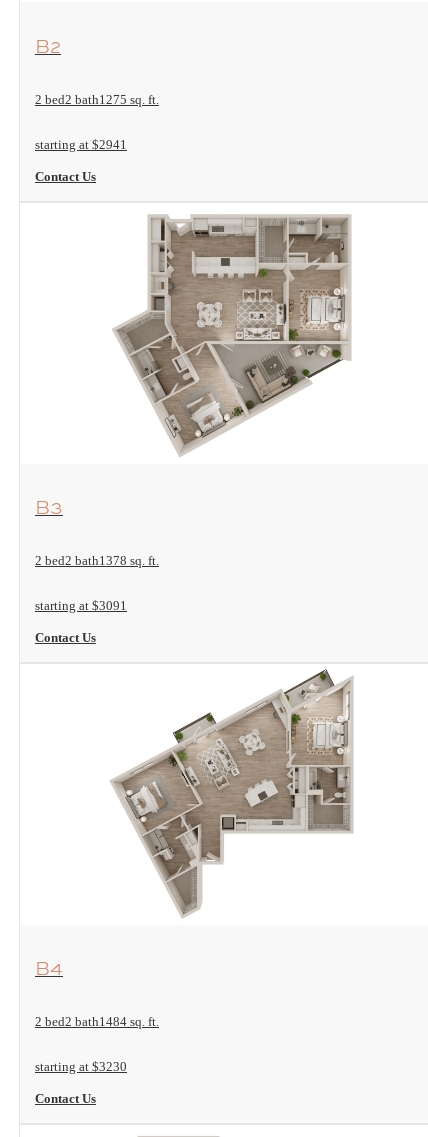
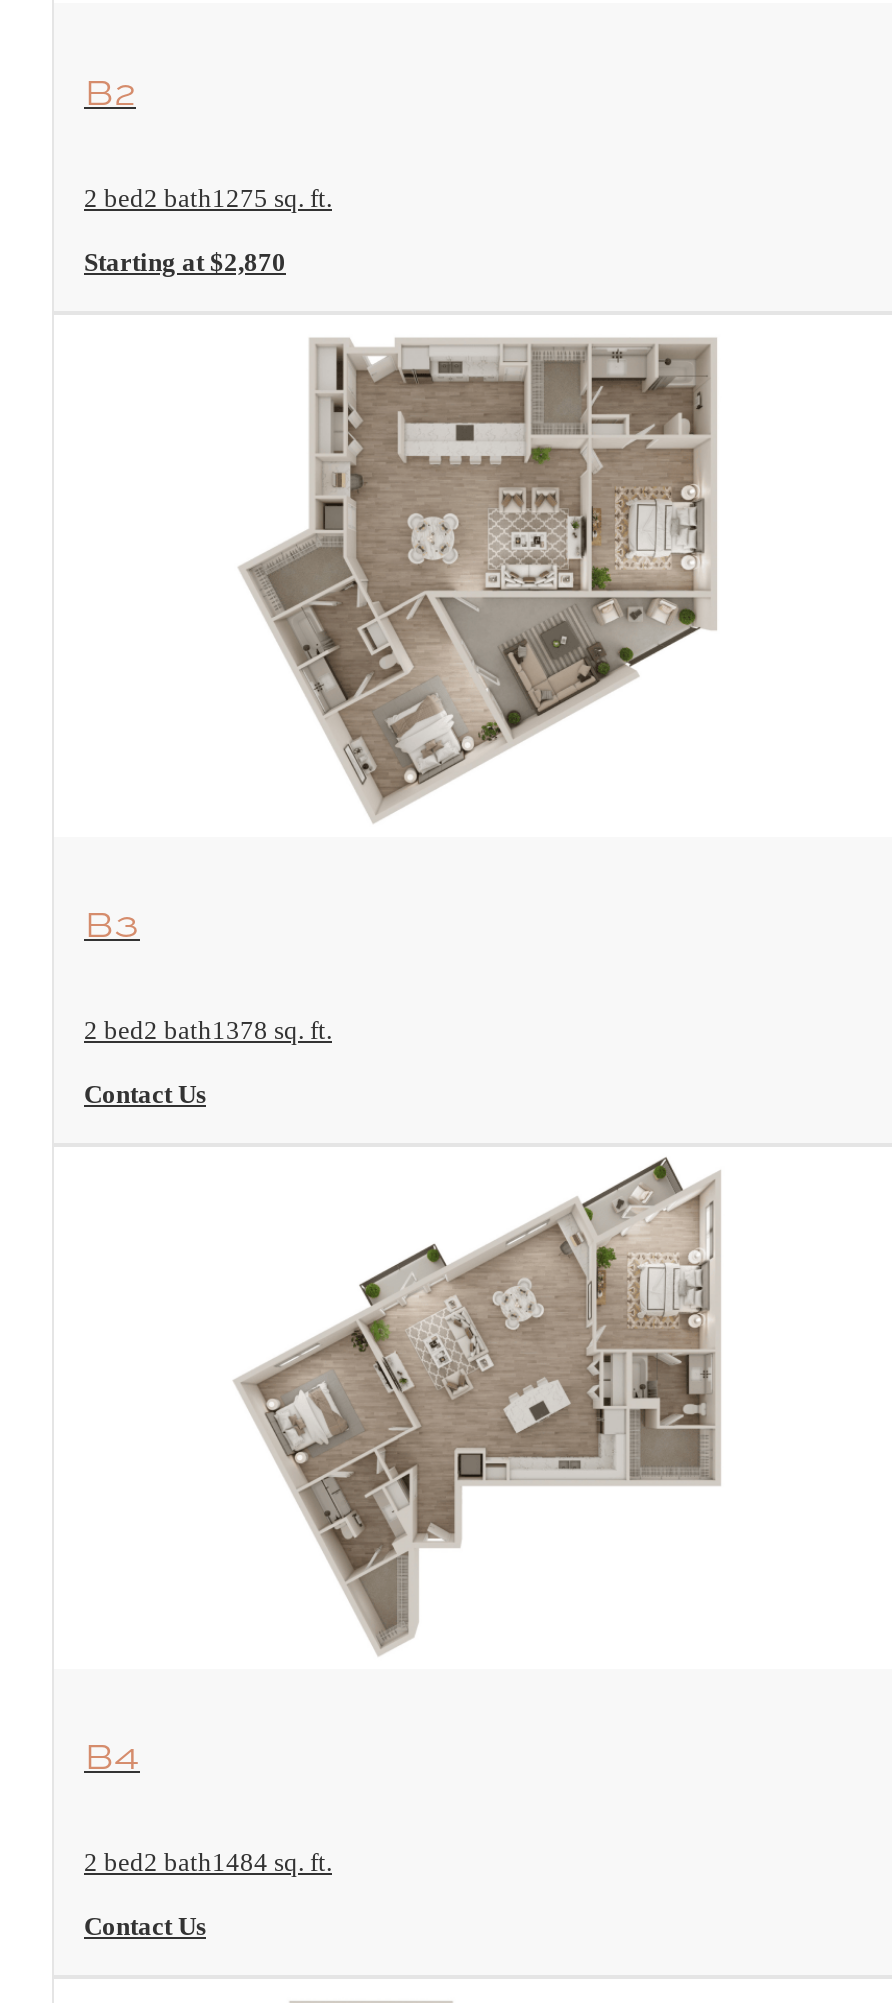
- starting at $2941
- Contact Us
+ Starting at $2,870

- starting at $3091

- starting at $3230
